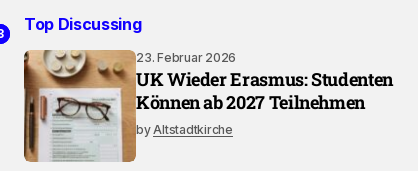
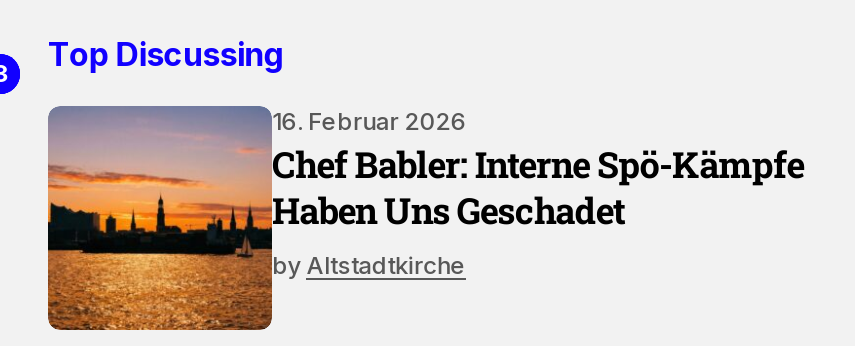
- [image]
- 23. Februar 2026
- UK Wieder Erasmus: Studenten
- Können ab 2027 Teilnehmen
+ [image]
+ 16. Februar 2026
+ Chef Babler: Interne Spö-Kämpfe
+ Haben Uns Geschadet
